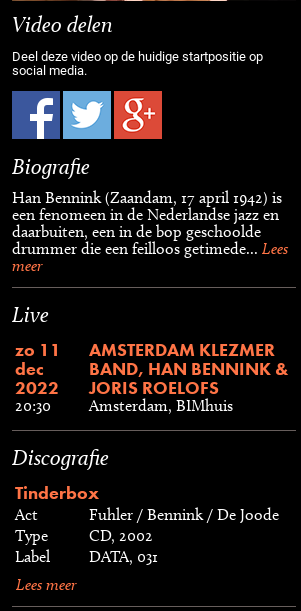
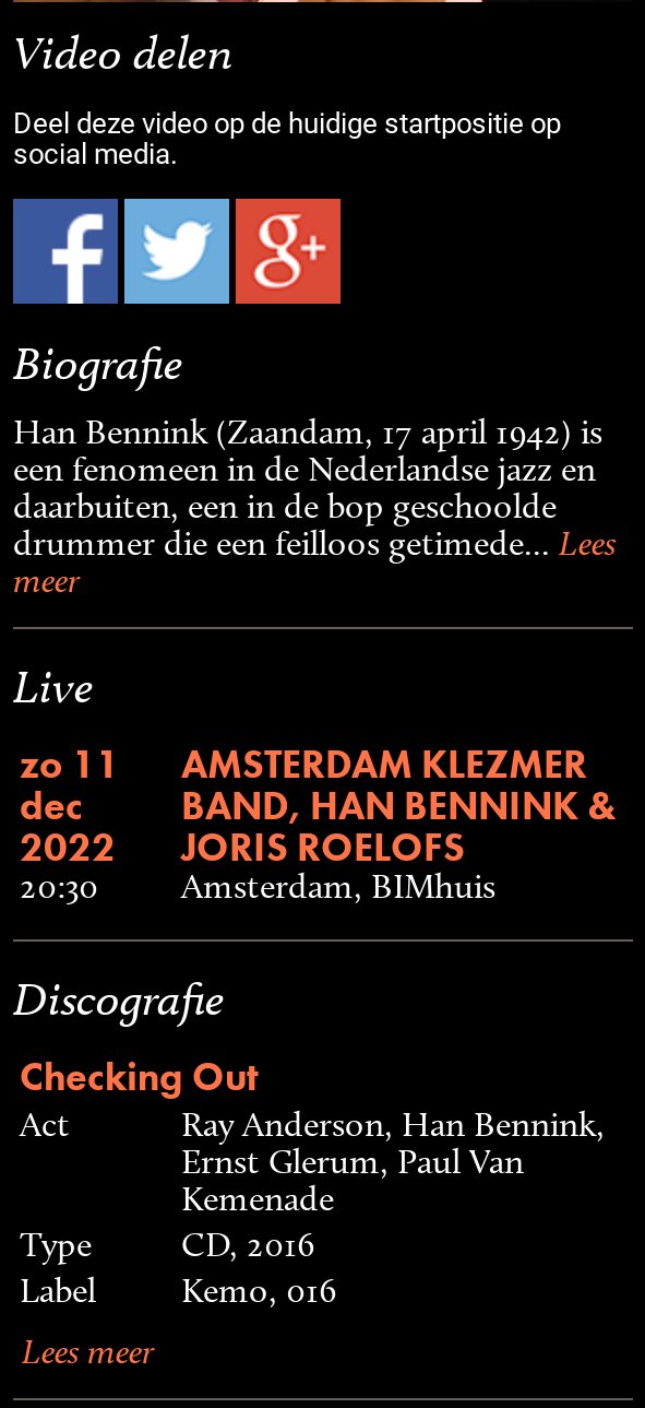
- Tinderbox
+ Checking Out

- Fuhler / Bennink / De Joode
+ Ray Anderson, Han Bennink,
+ Ernst Glerum, Paul Van
+ Kemenade

- CD, 2002
+ CD, 2016

- DATA, 031
+ Kemo, 016
